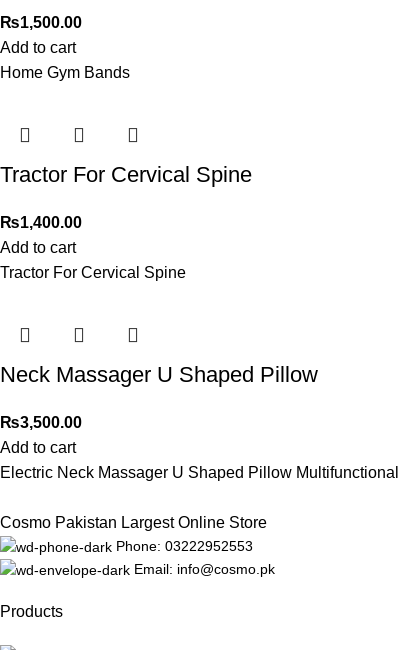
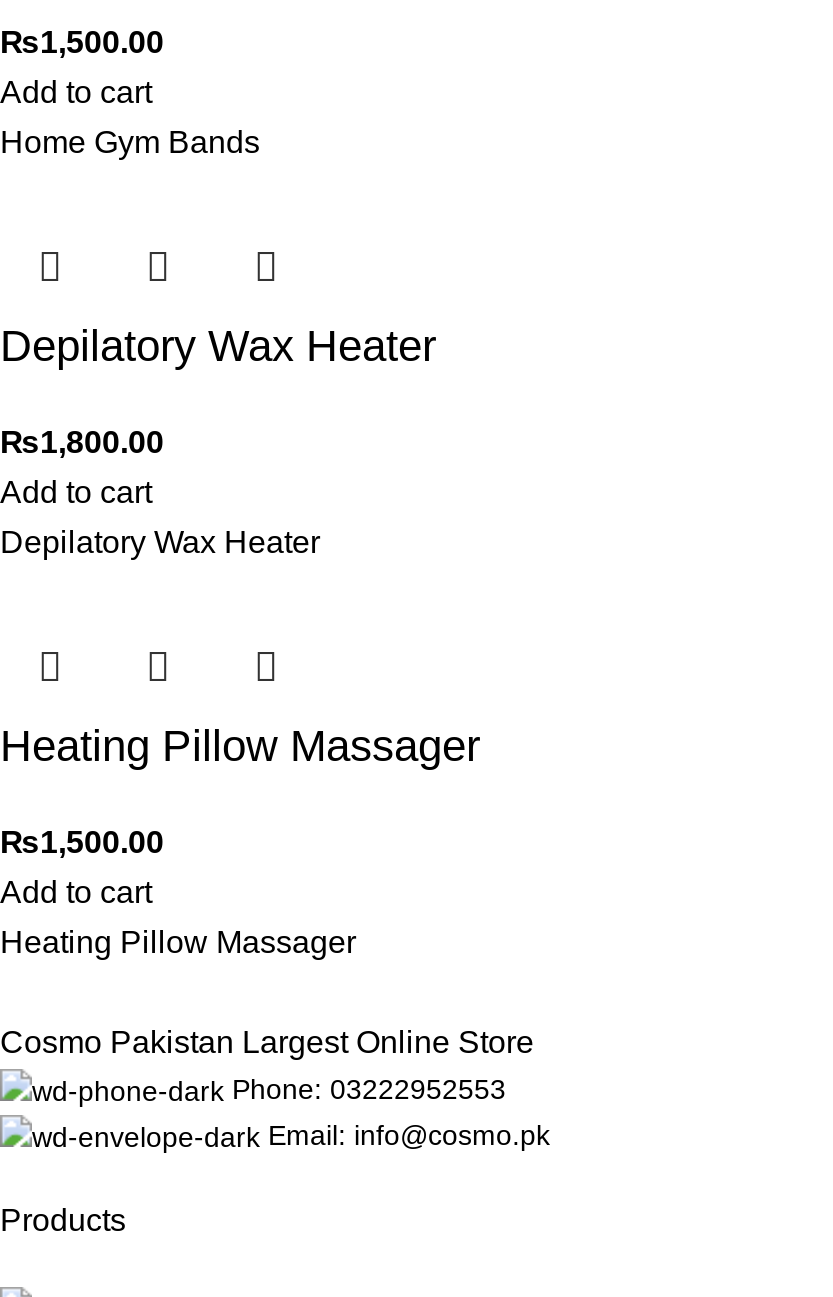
- Tractor For Cervical Spine
+ Depilatory Wax Heater

- ₨1,400.00
+ ₨1,800.00

- Tractor For Cervical Spine
+ Depilatory Wax Heater

- Neck Massager U Shaped Pillow
+ Heating Pillow Massager

- ₨3,500.00
+ ₨1,500.00

- Electric Neck Massager U Shaped Pillow Multifunctional
+ Heating Pillow Massager
